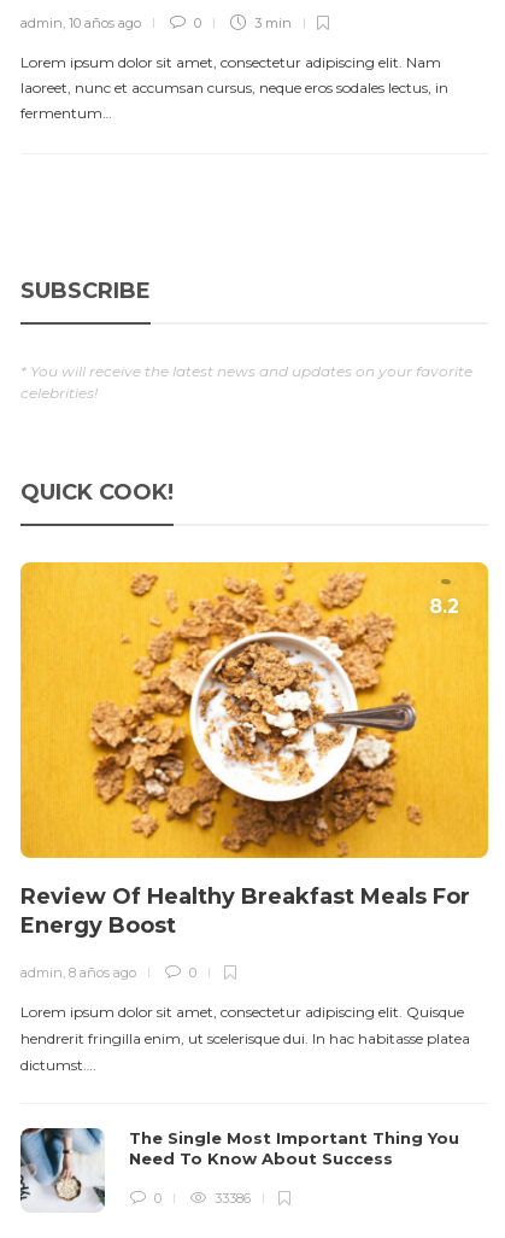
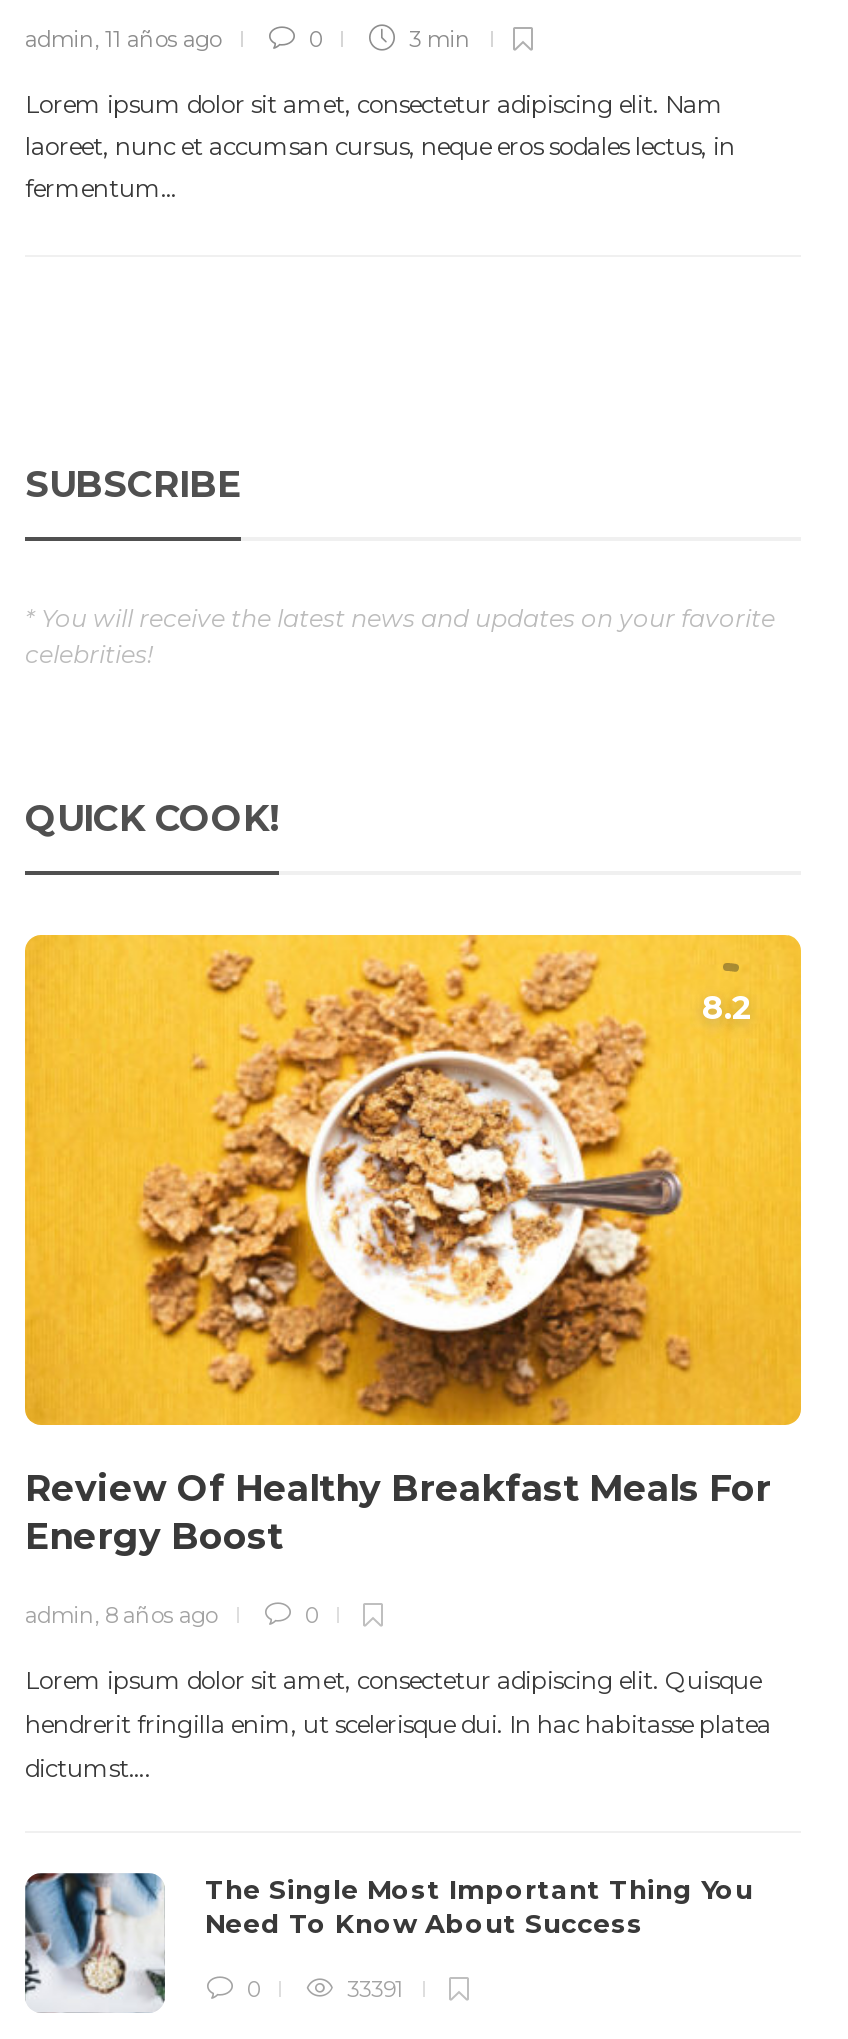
- admin, 10 años ago
+ admin, 11 años ago

- 33386
+ 33391
